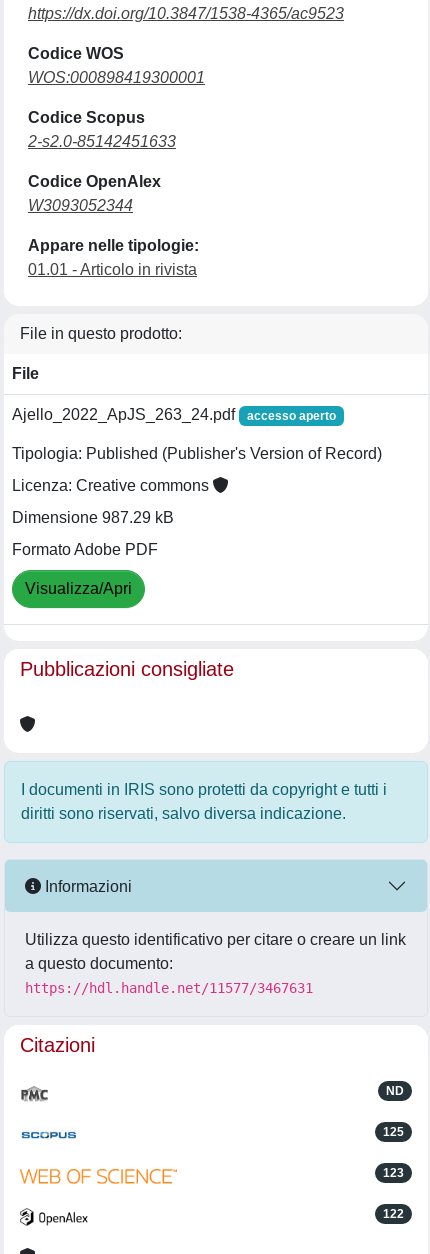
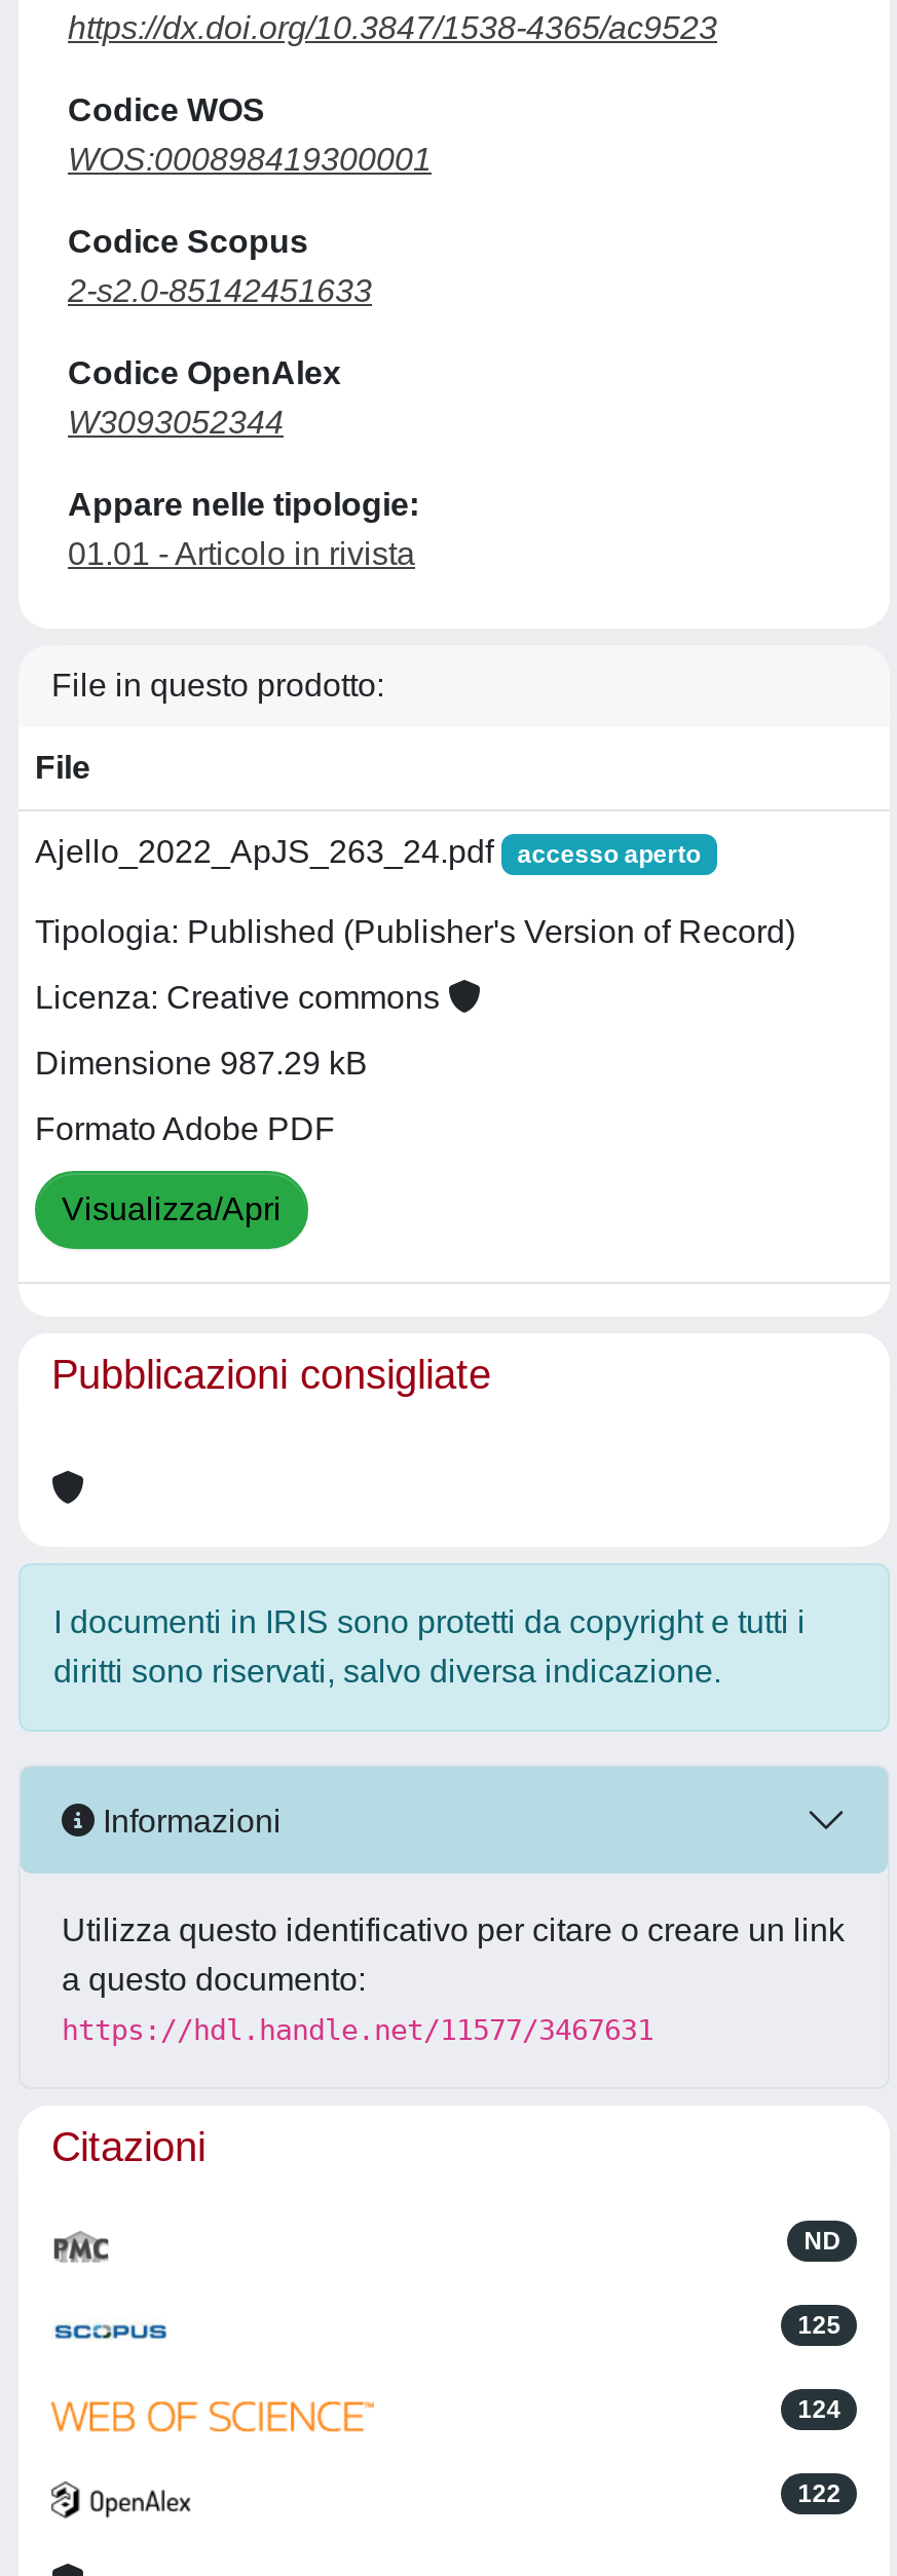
- 123
+ 124
